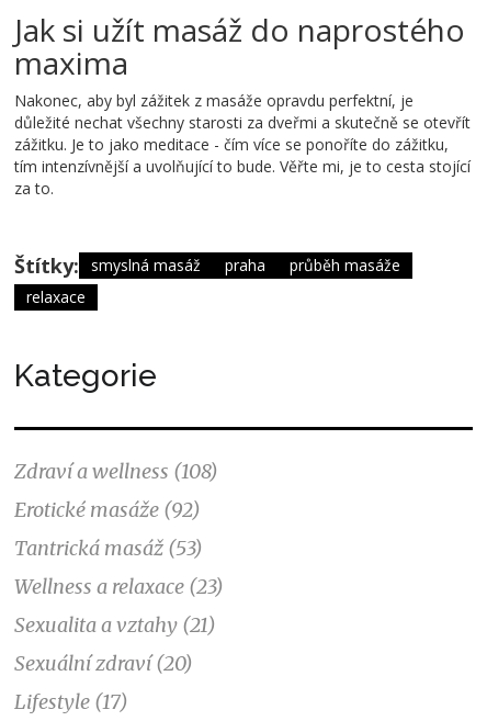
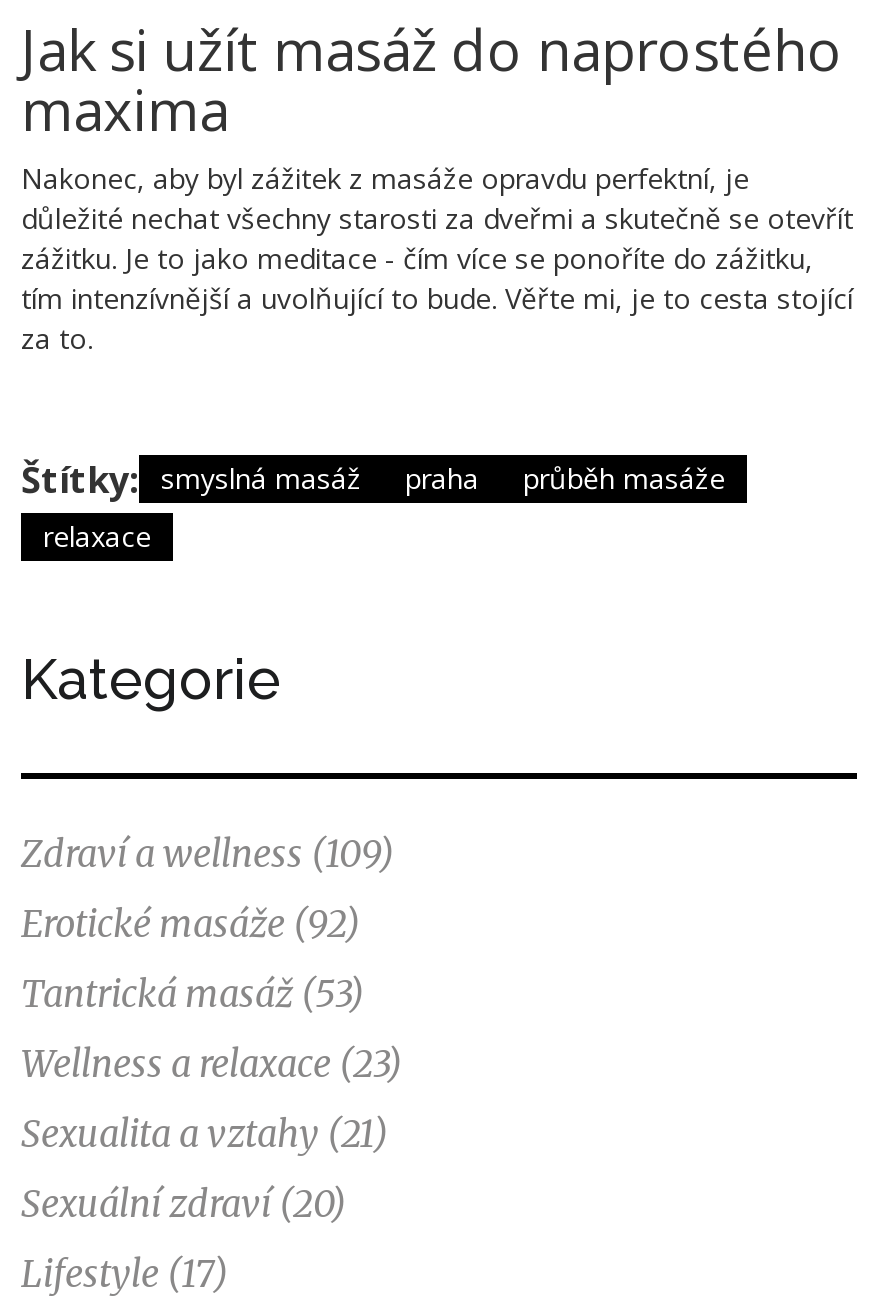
- Zdraví a wellness (108)
+ Zdraví a wellness (109)
